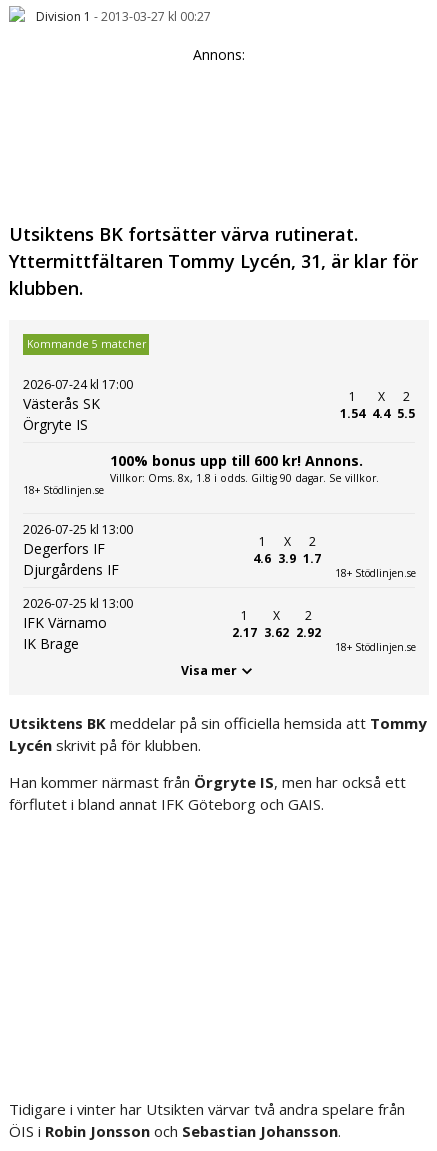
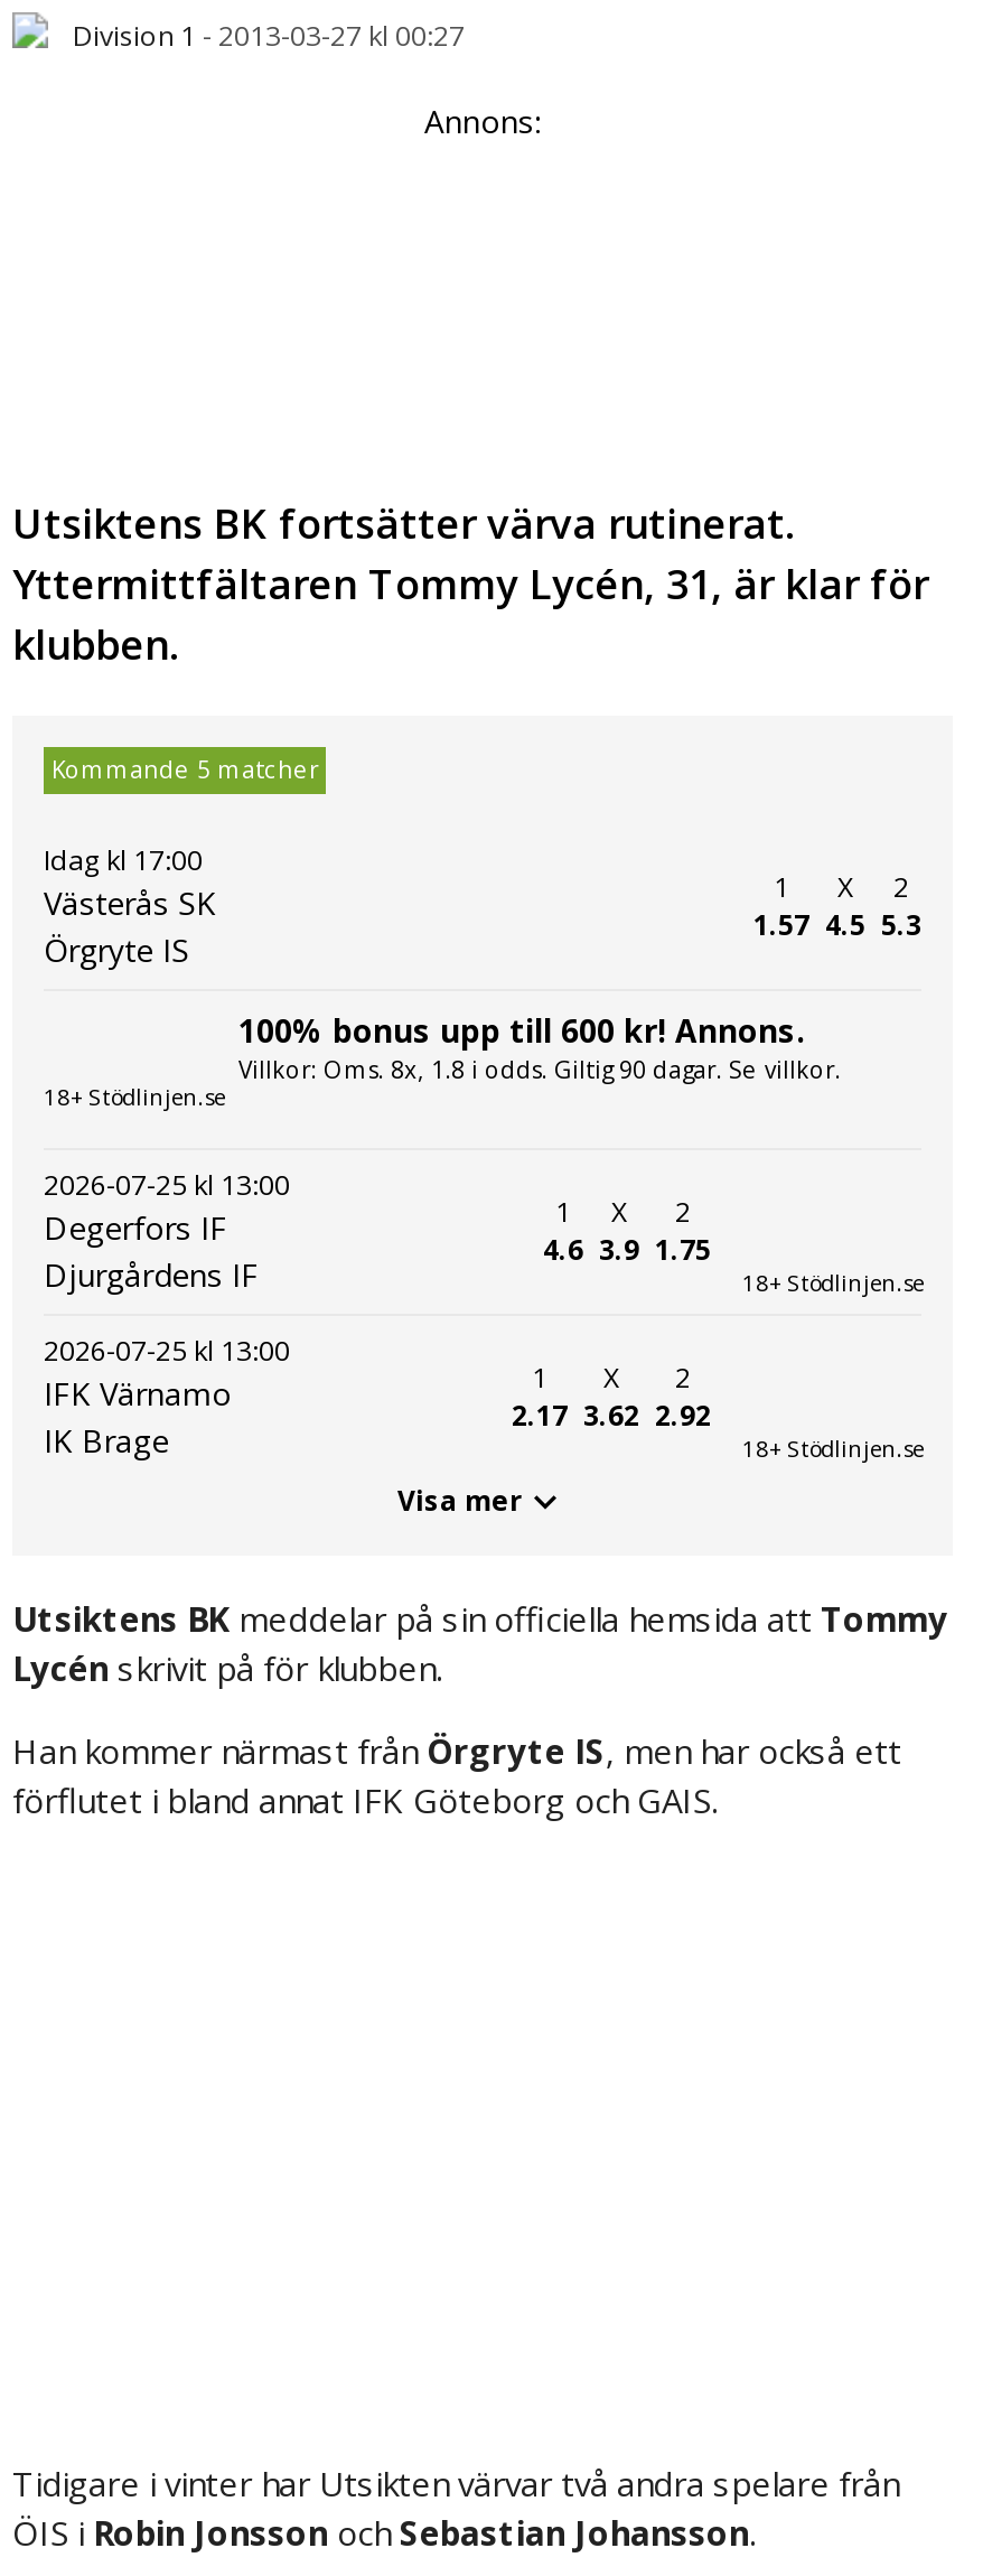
- 2026-07-24 kl 17:00
+ Idag kl 17:00

- 1.54
+ 1.57

- 4.4
+ 4.5

- 5.5
+ 5.3

- 4.6 3.9 1.7
+ 4.6 3.9 1.75
